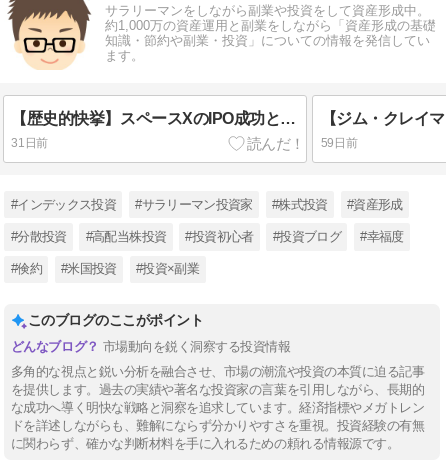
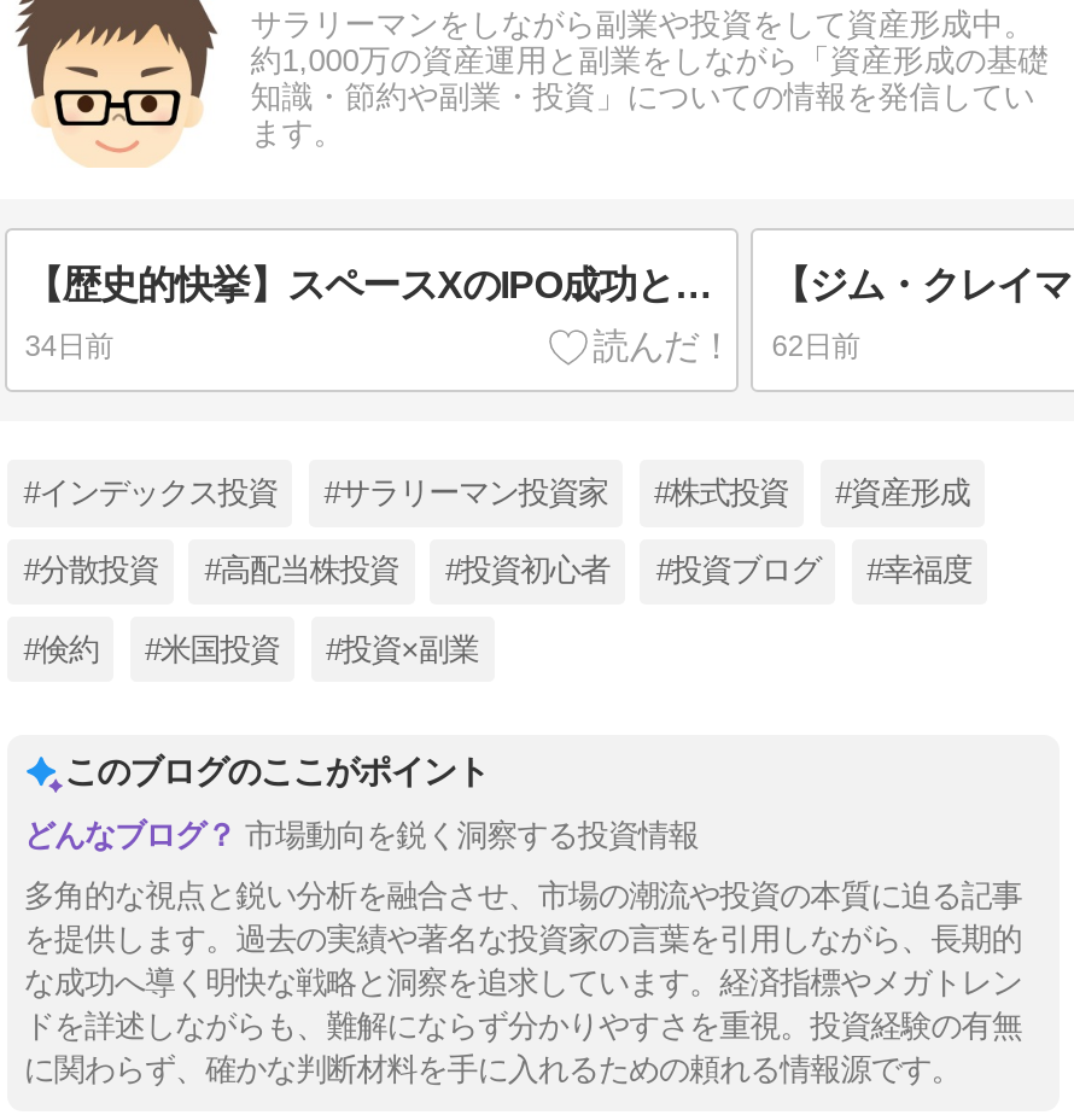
- 31日前
+ 34日前

- 59日前
+ 62日前
